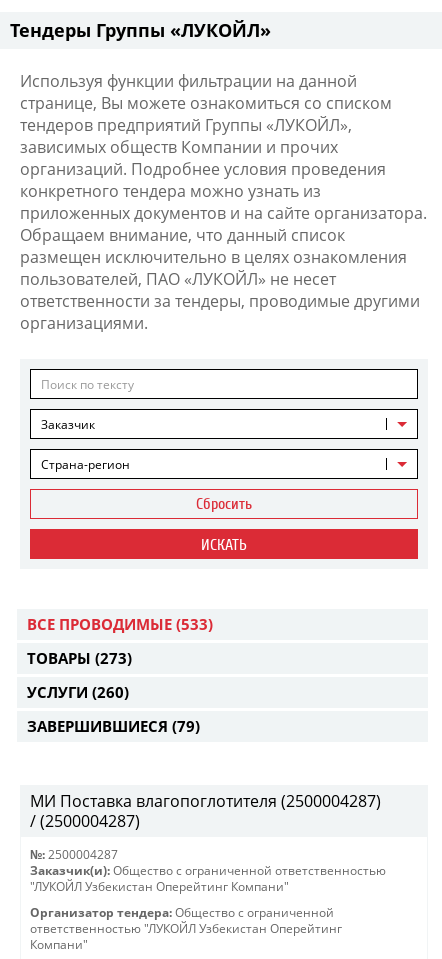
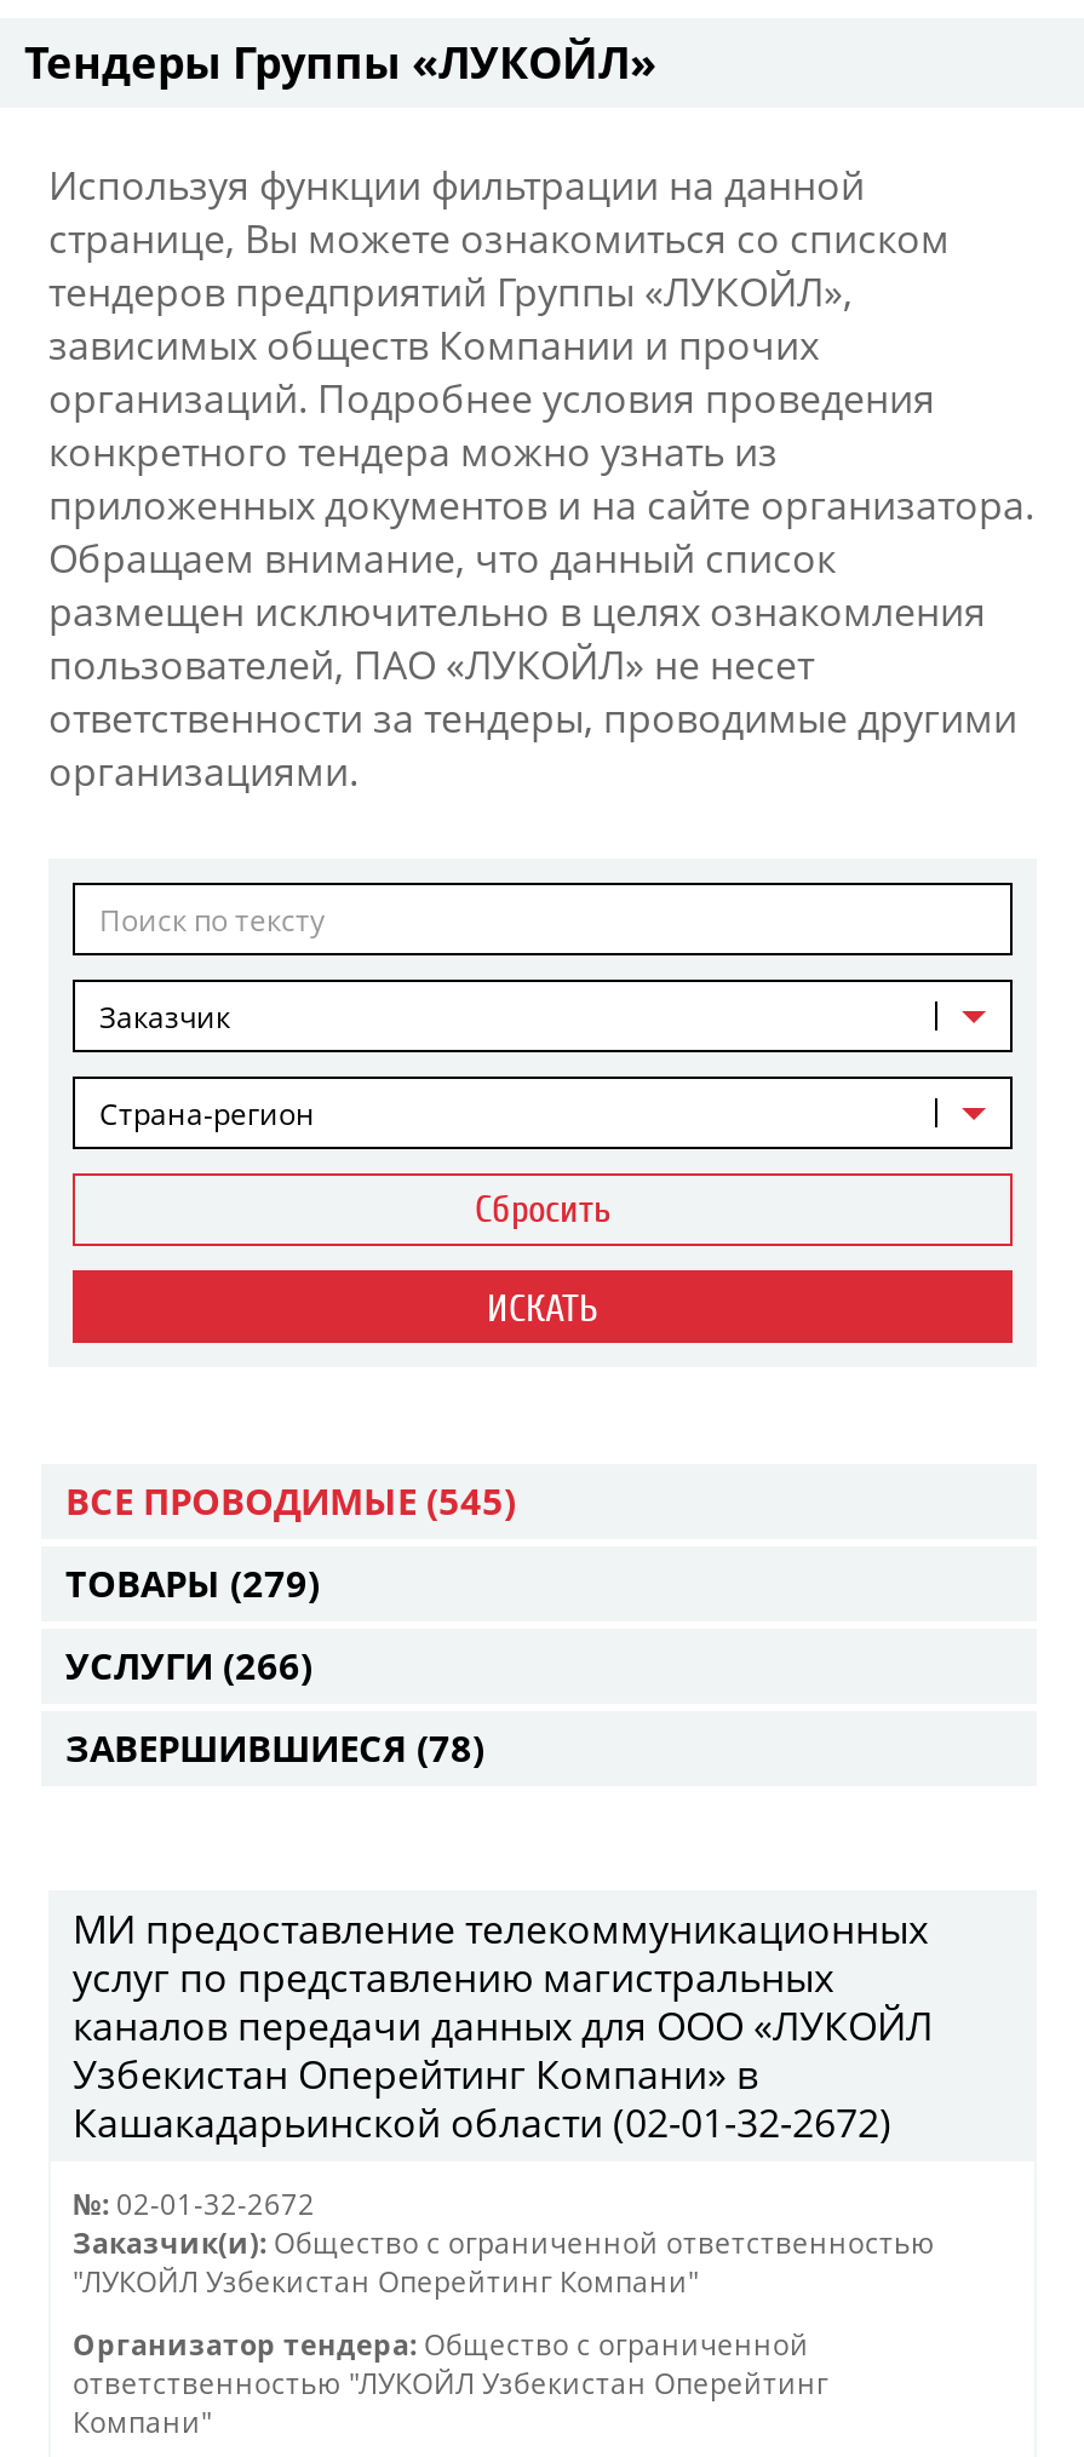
- ВСЕ ПРОВОДИМЫЕ (533)
+ ВСЕ ПРОВОДИМЫЕ (545)

- ТОВАРЫ (273)
+ ТОВАРЫ (279)

- УСЛУГИ (260)
+ УСЛУГИ (266)

- ЗАВЕРШИВШИЕСЯ (79)
+ ЗАВЕРШИВШИЕСЯ (78)

- МИ Поставка влагопоглотителя (2500004287)
- / (2500004287)
+ МИ предоставление телекоммуникационных
+ услуг по представлению магистральных
+ каналов передачи данных для ООО «ЛУКОЙЛ
+ Узбекистан Оперейтинг Компани» в
+ Кашакадарьинской области (02-01-32-2672)

- №: 2500004287
+ №: 02-01-32-2672
